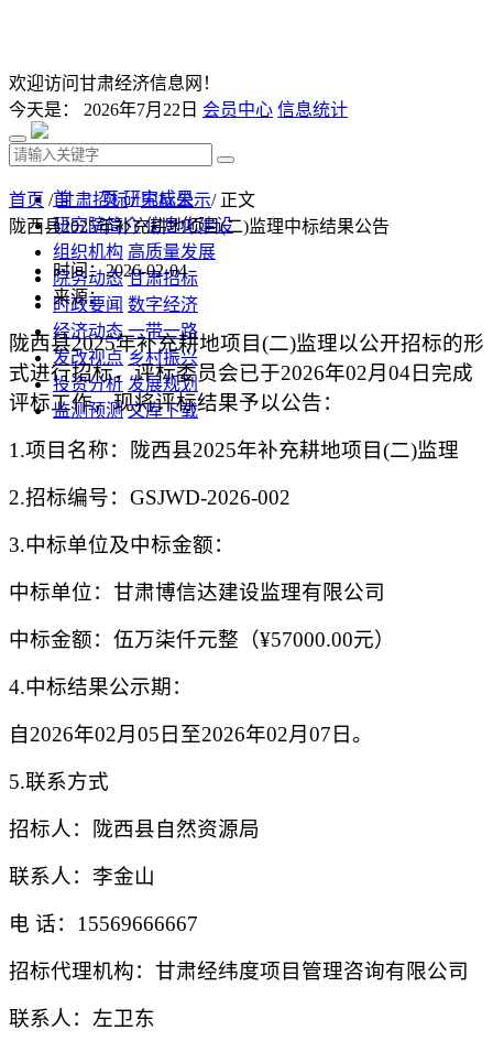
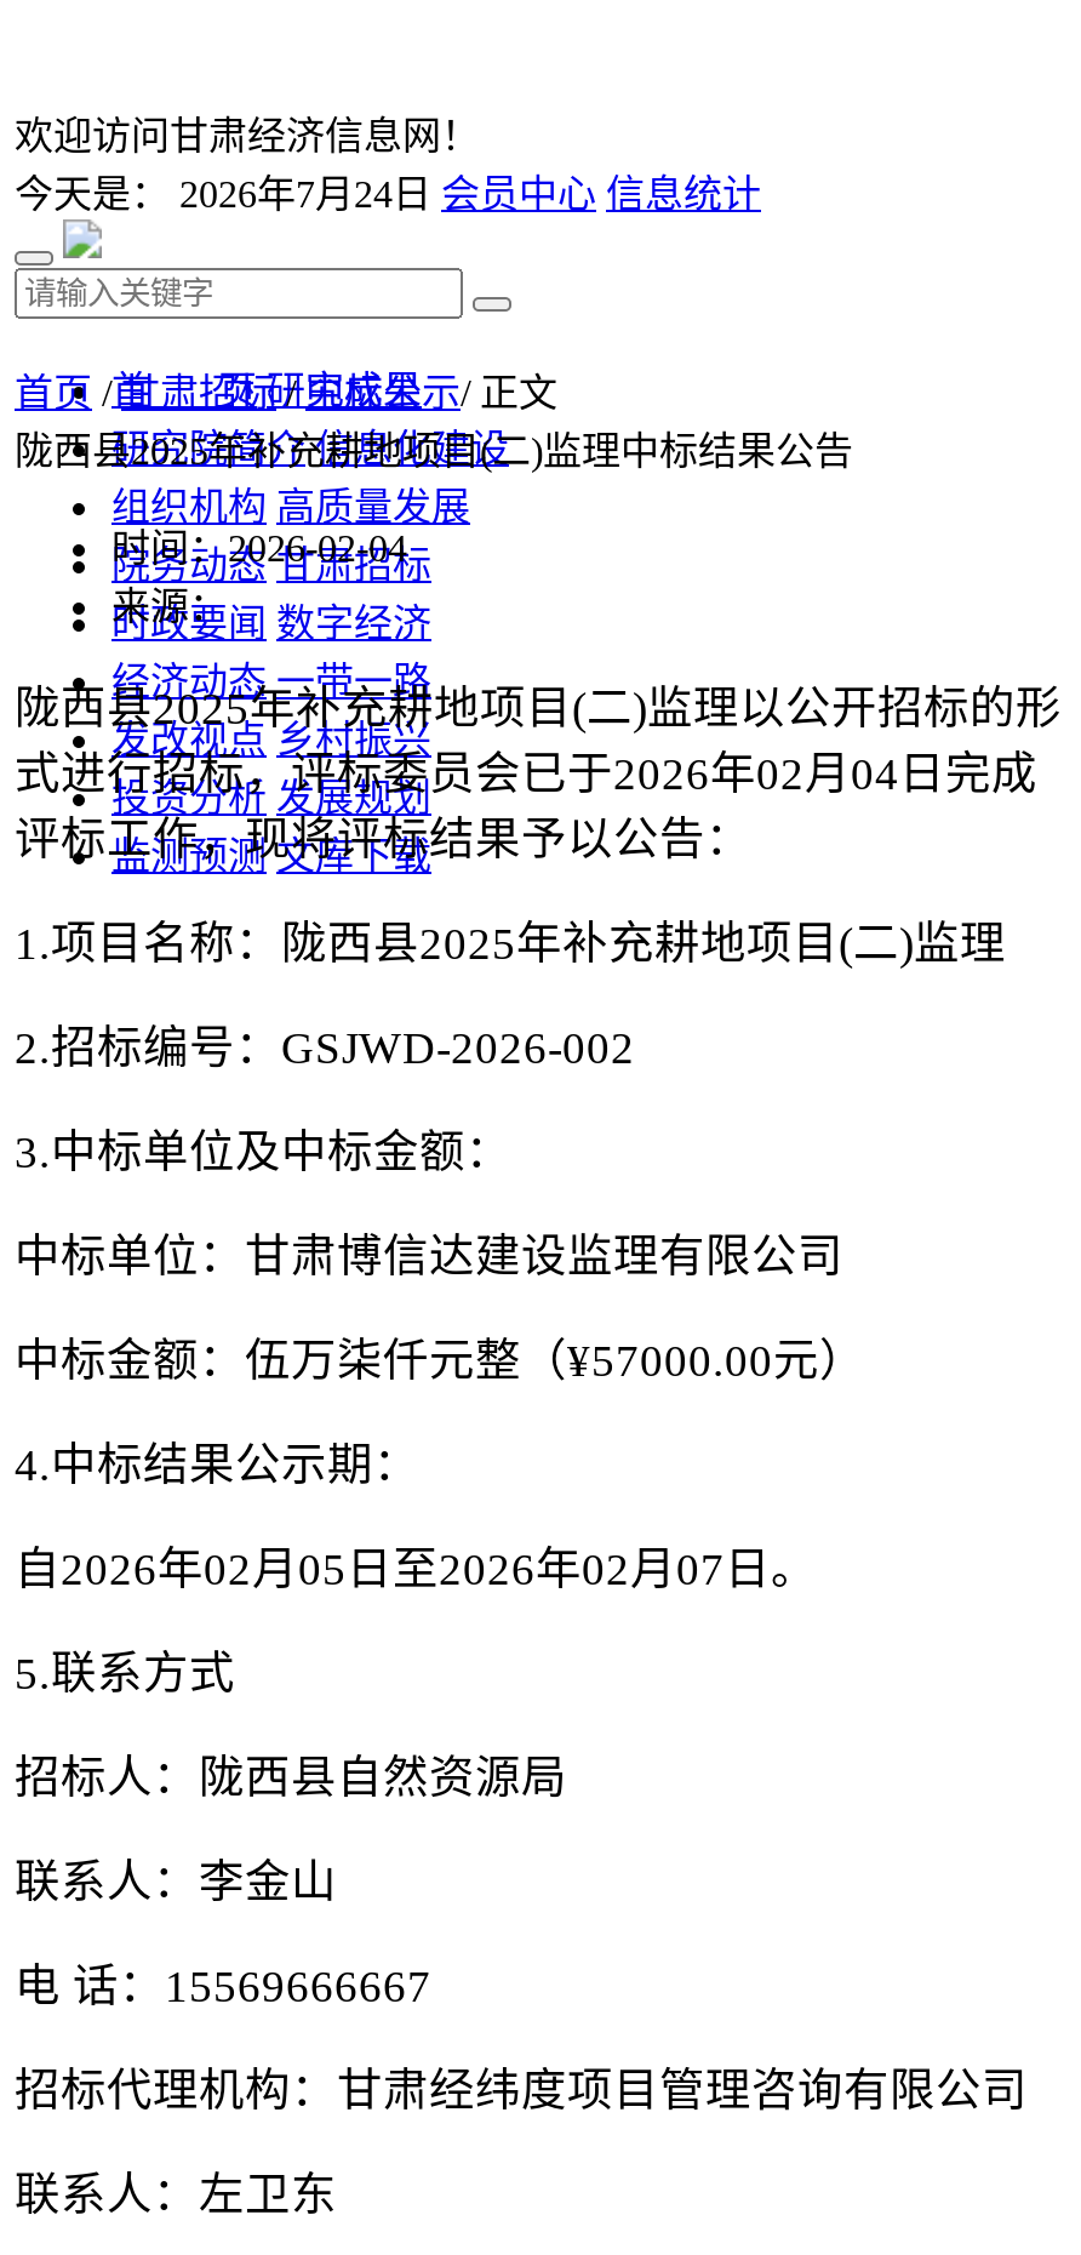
- 今天是：2026年7月22日会员中心 信息统计
+ 今天是：2026年7月24日会员中心 信息统计
